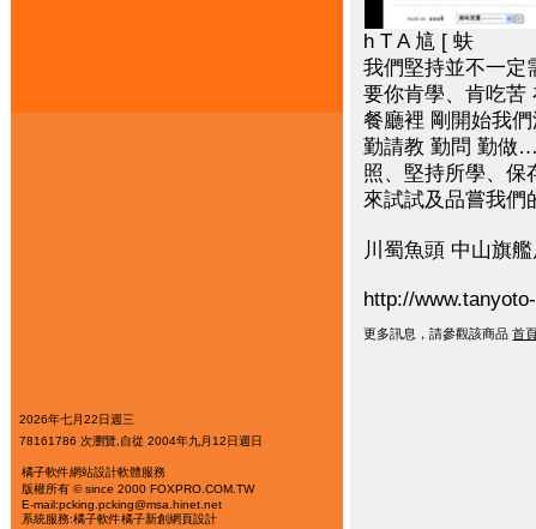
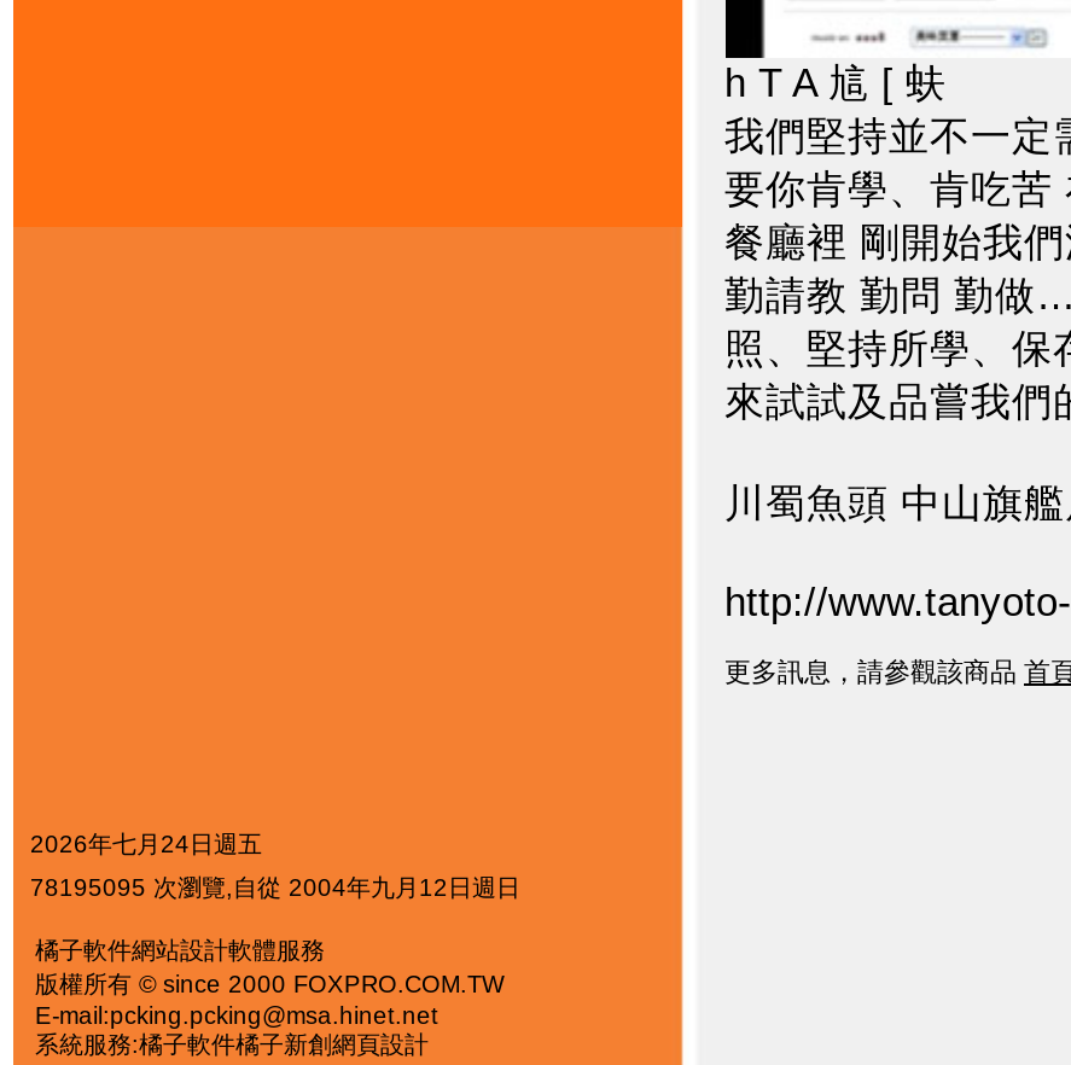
- 2026年七月22日週三
+ 2026年七月24日週五

- 78161786 次瀏覽,自從 2004年九月12日週日
+ 78195095 次瀏覽,自從 2004年九月12日週日
